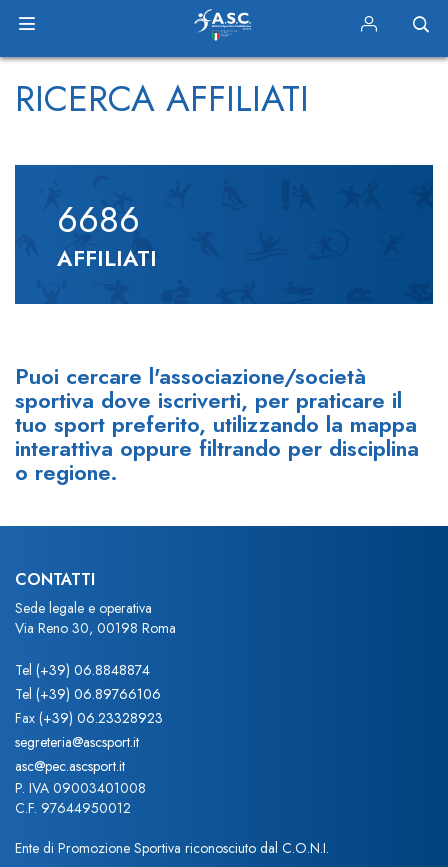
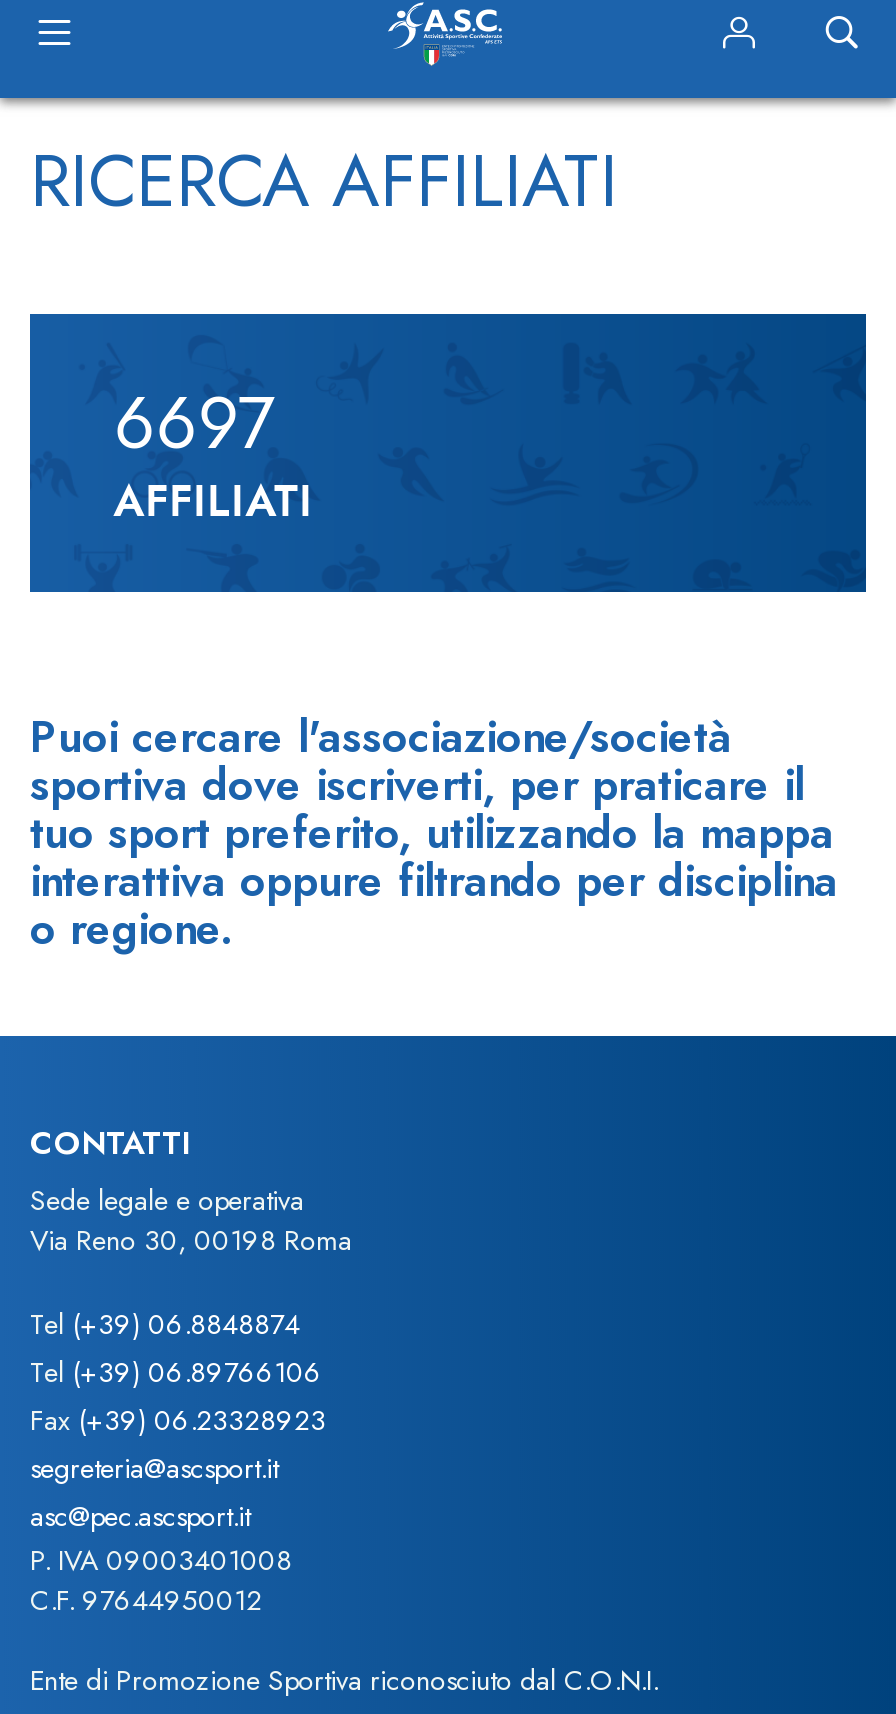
- 6686
+ 6697
